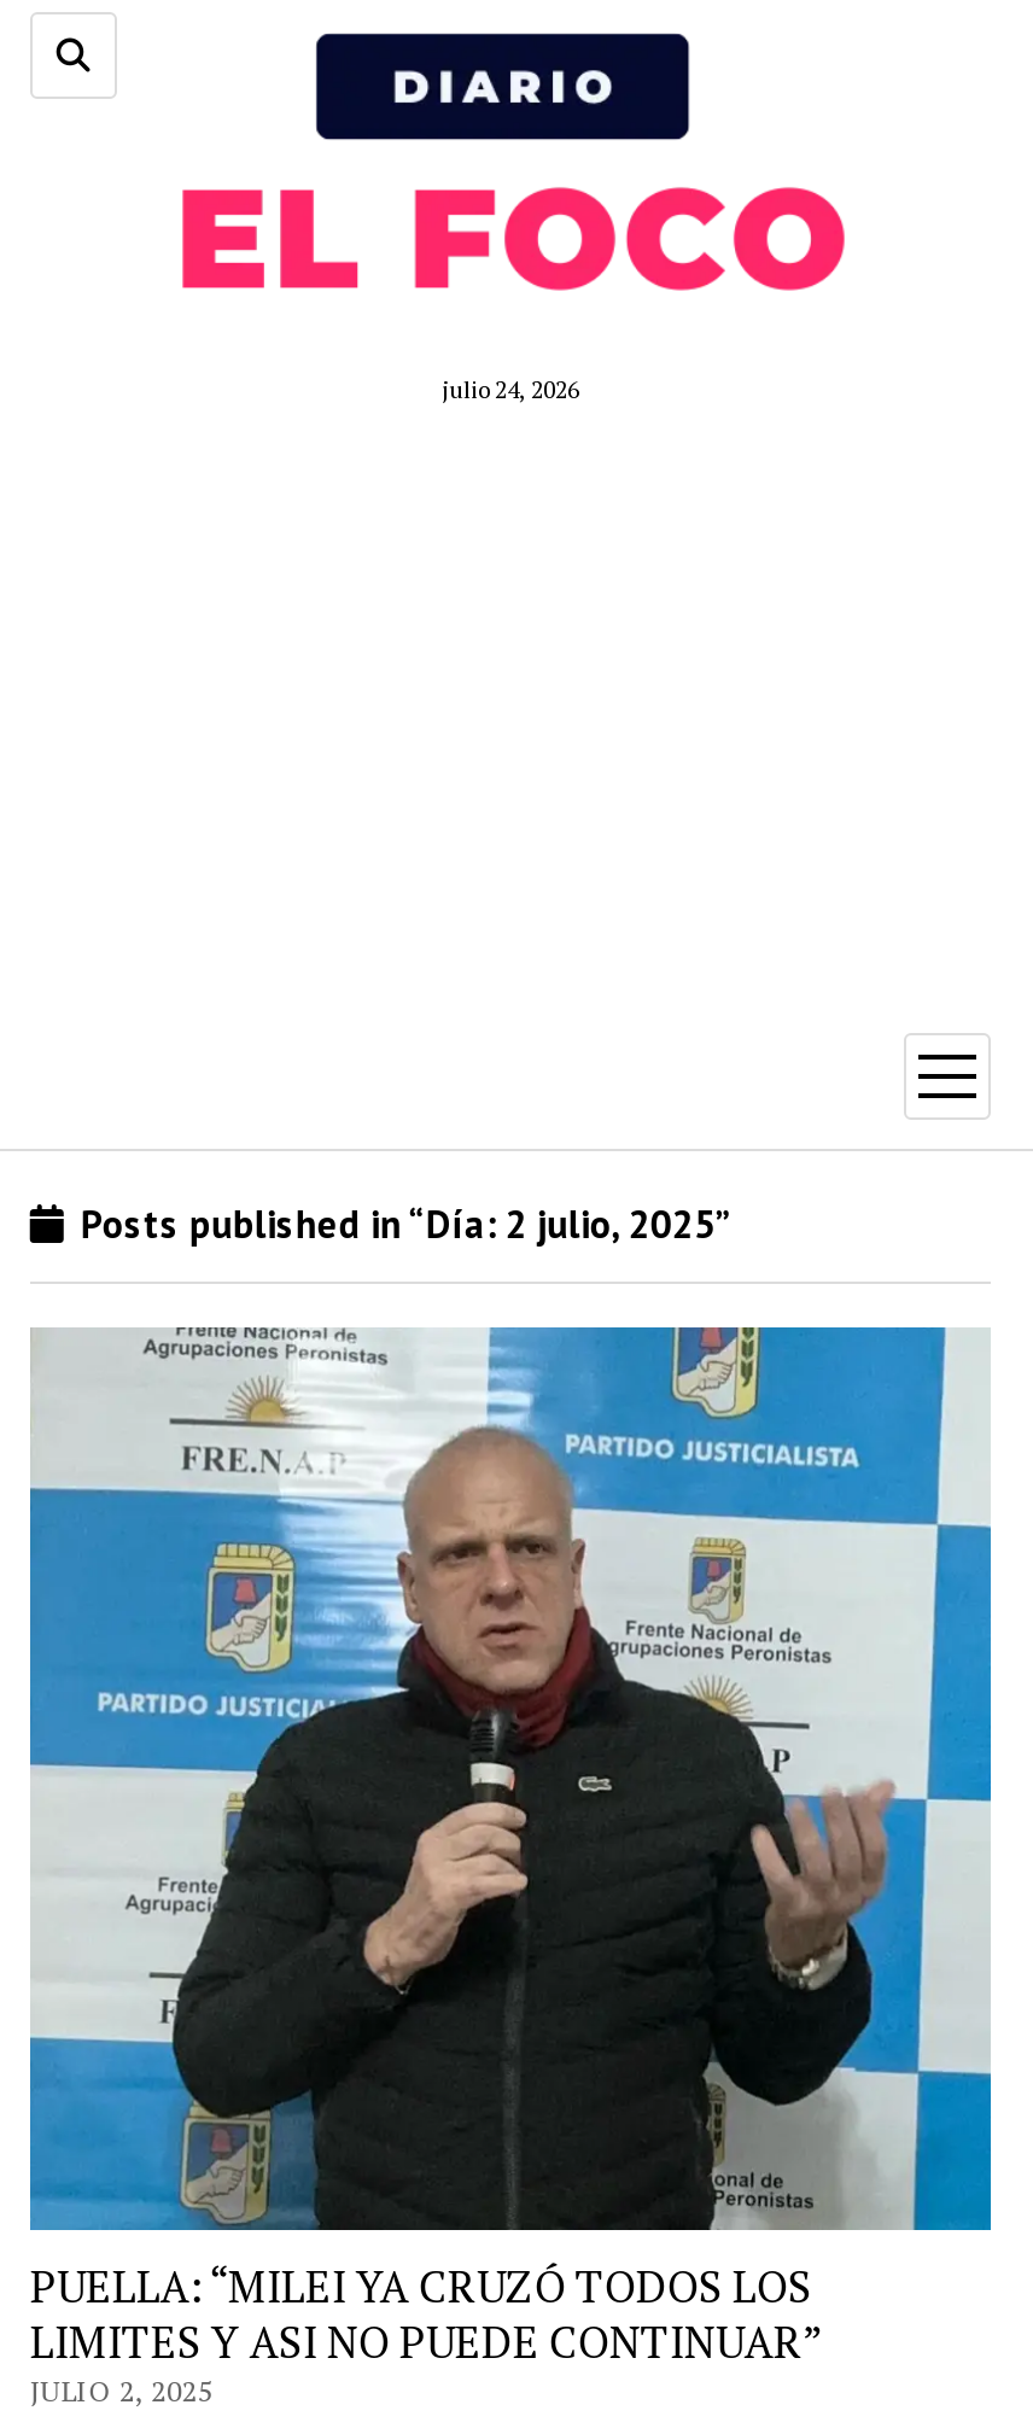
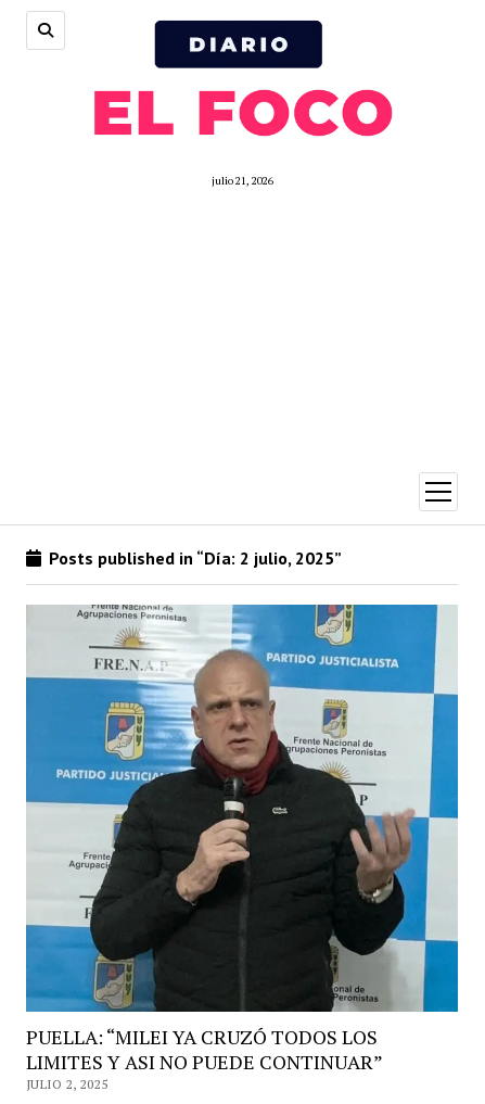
- julio 24, 2026
+ julio 21, 2026
